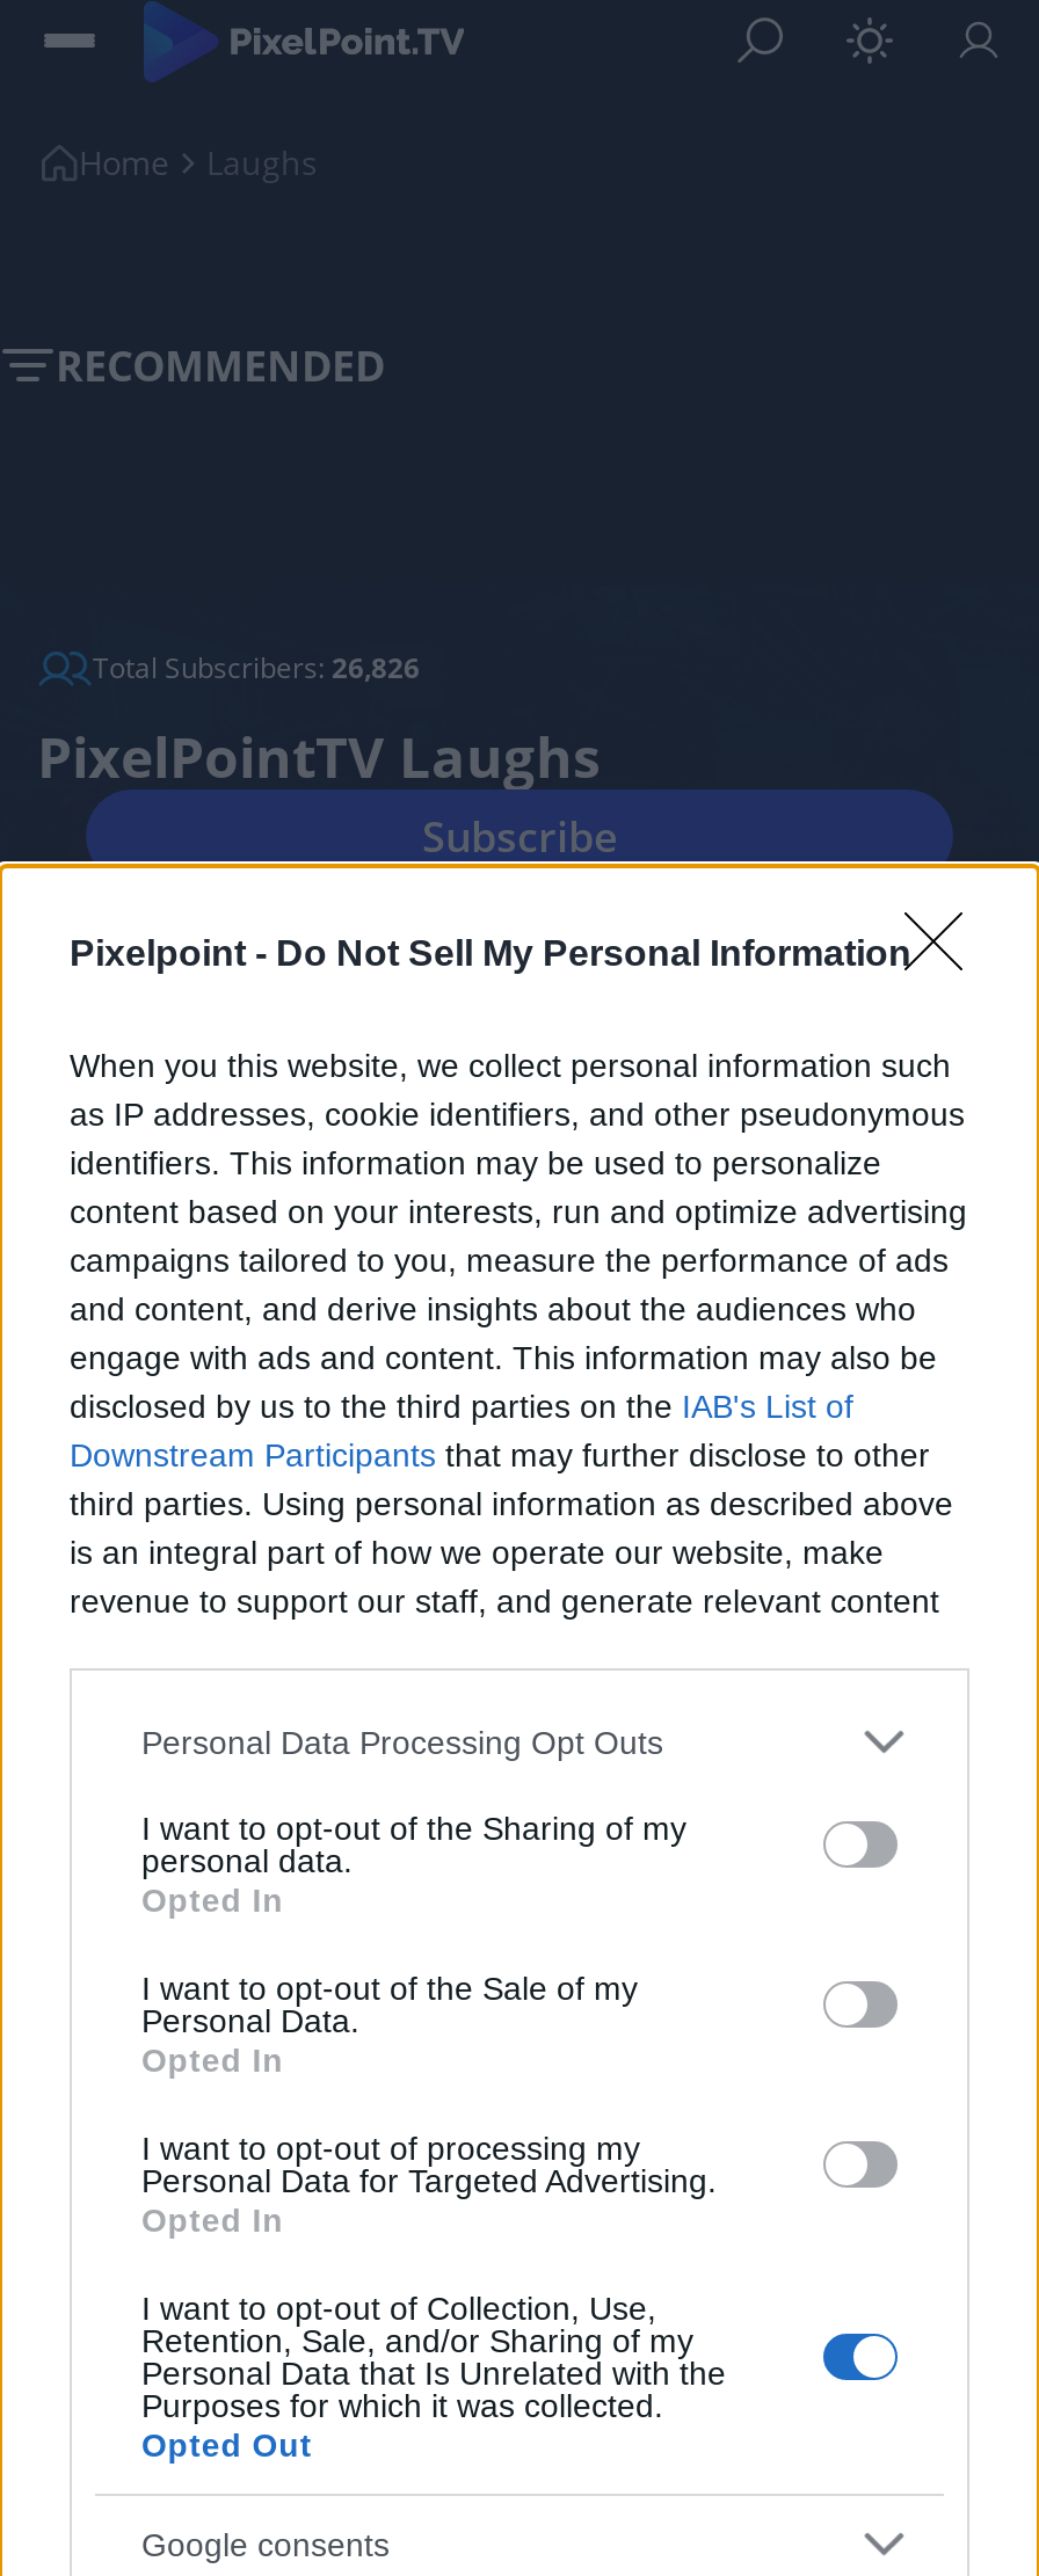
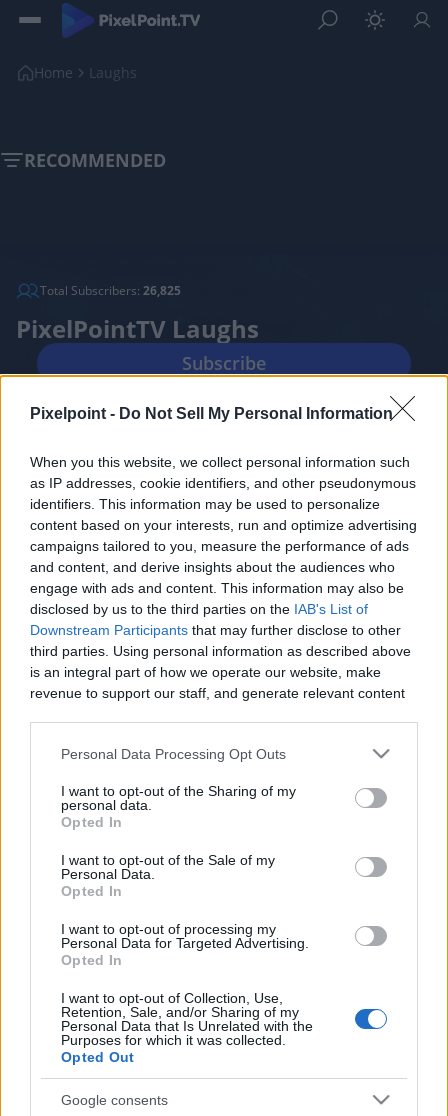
- Total Subscribers: 26,826
+ Total Subscribers: 26,825
